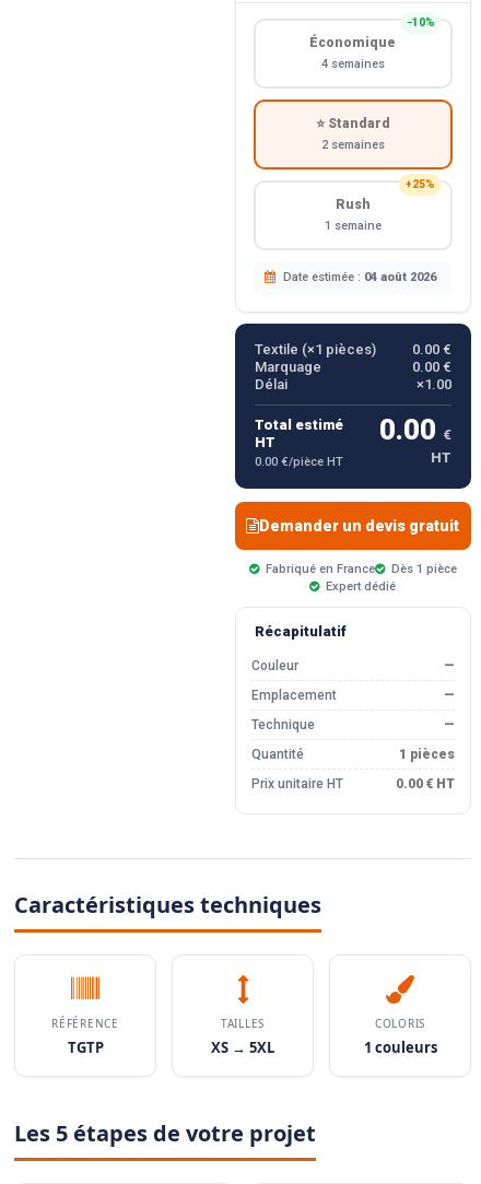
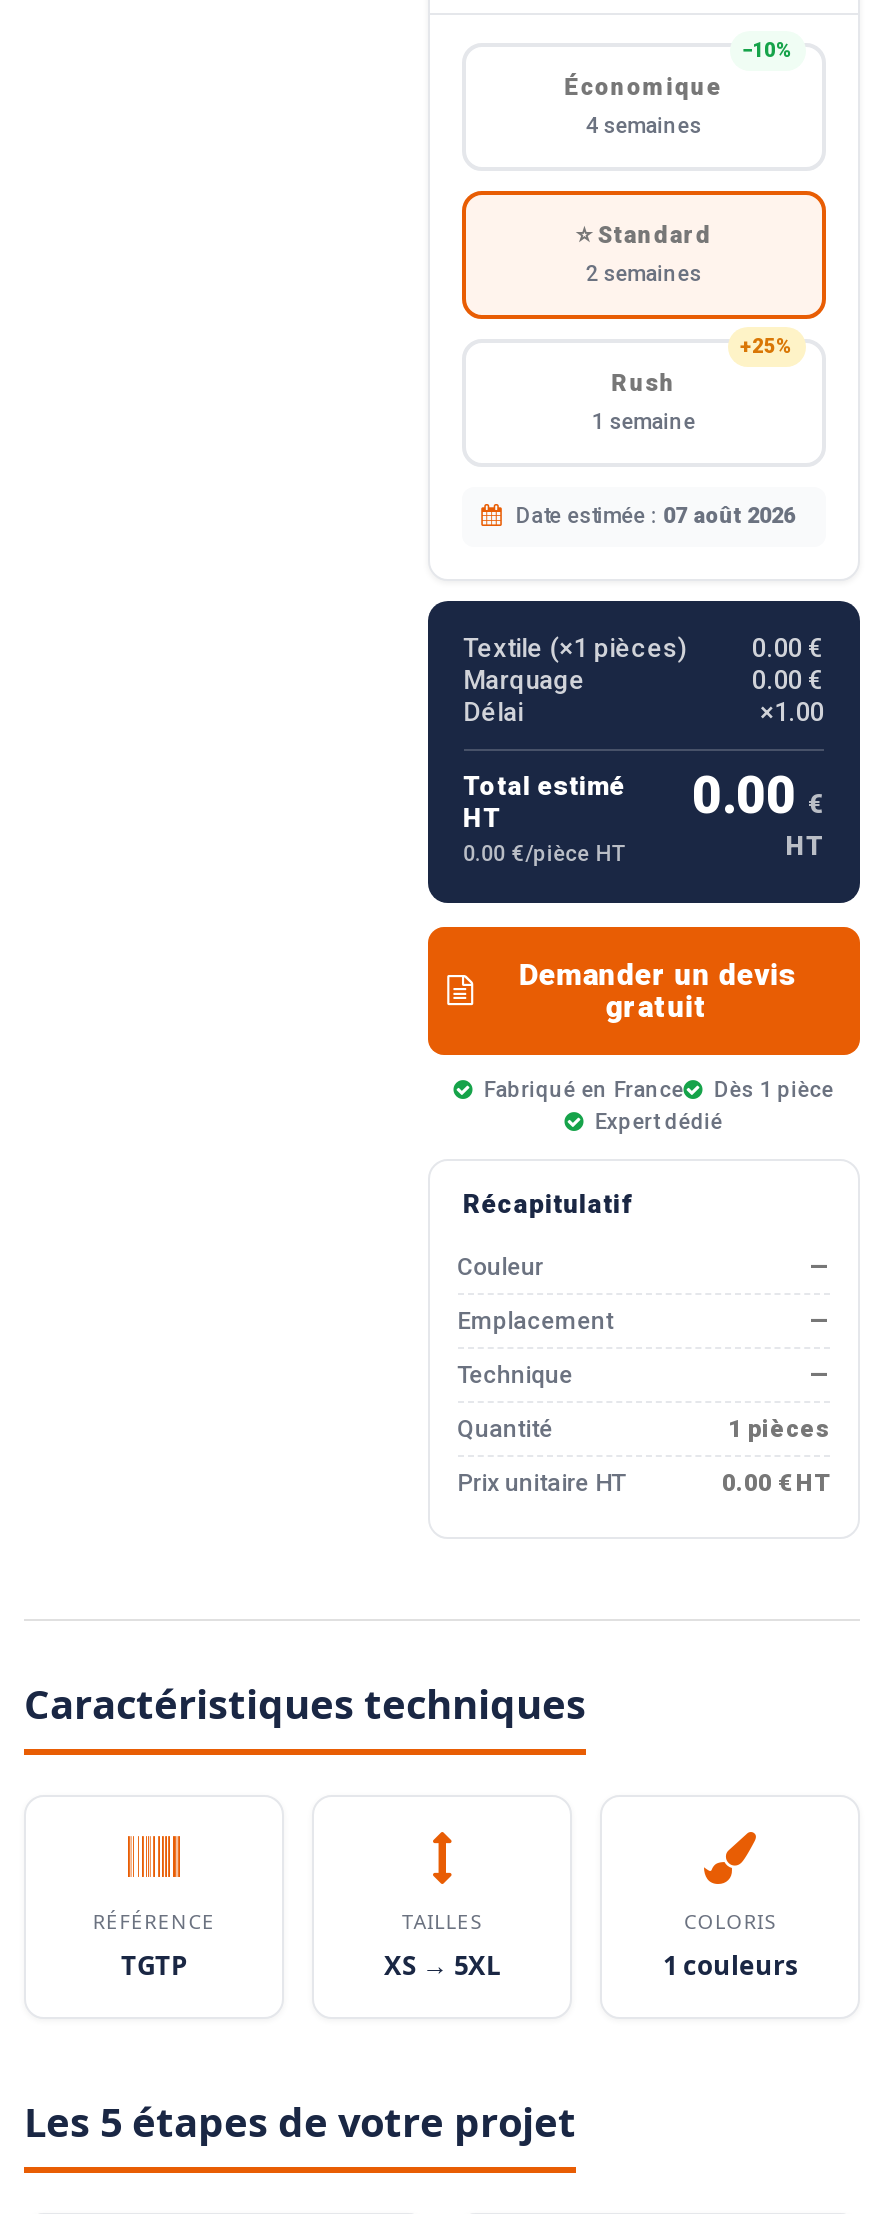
- Date estimée : 04 août 2026
+ Date estimée : 07 août 2026
